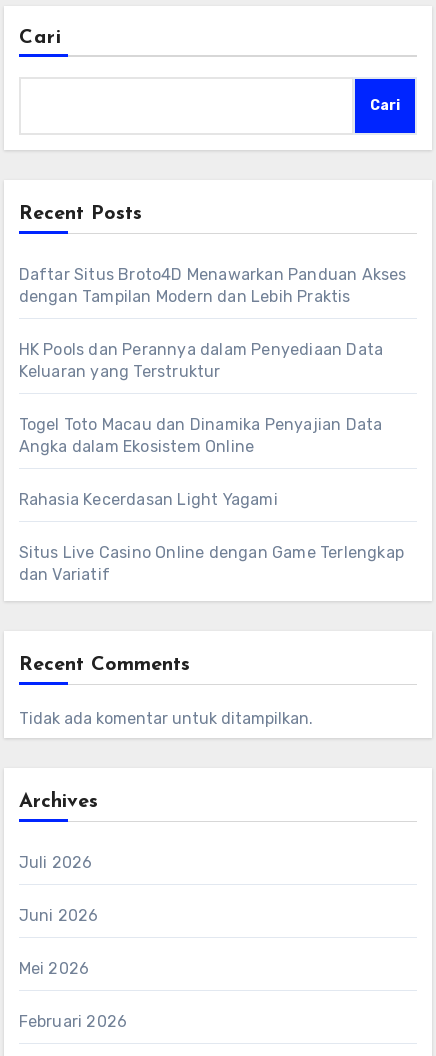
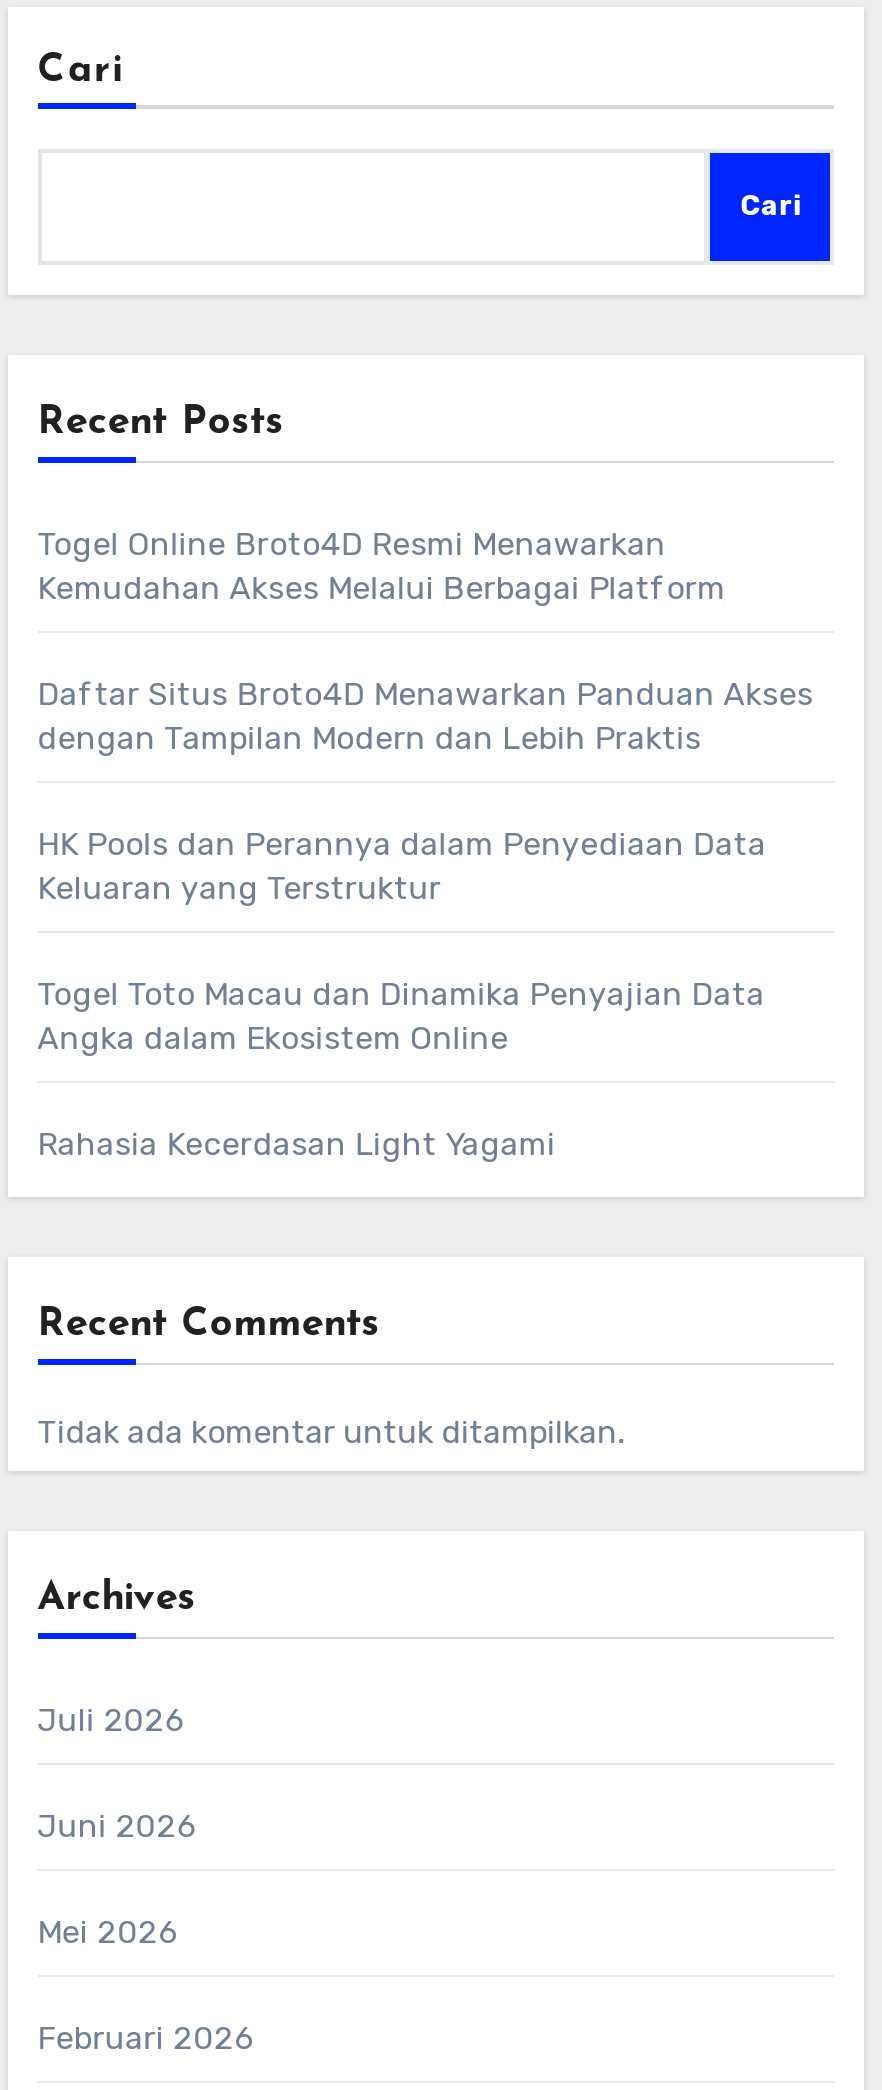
+ Togel Online Broto4D Resmi Menawarkan
+ Kemudahan Akses Melalui Berbagai Platform

moved down: Daftar Situs Broto4D Menawarkan Panduan Akses | dengan Tampilan Modern dan Lebih Praktis | HK Pools dan Perannya dalam Penyediaan Data | Keluaran yang Terstruktur | Togel Toto Macau dan Dinamika Penyajian Data | Angka dalam Ekosistem Online | Rahasia Kecerdasan Light Yagami

- Situs Live Casino Online dengan Game Terlengkap
- dan Variatif
